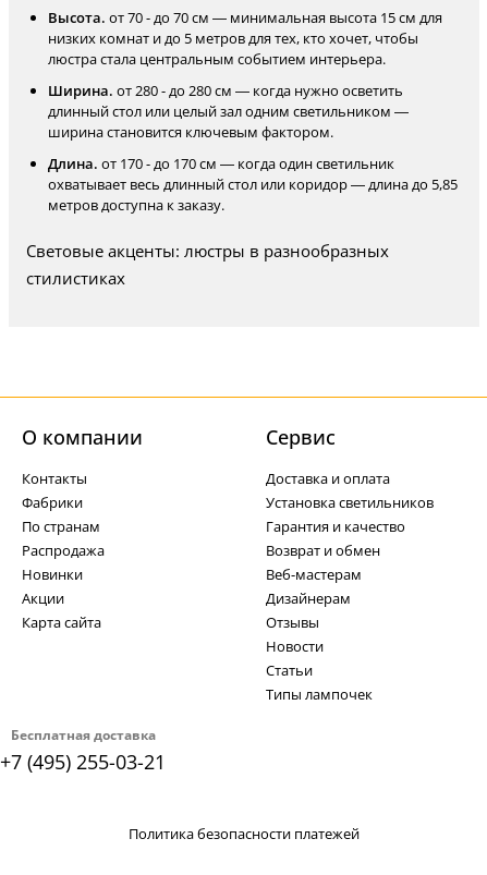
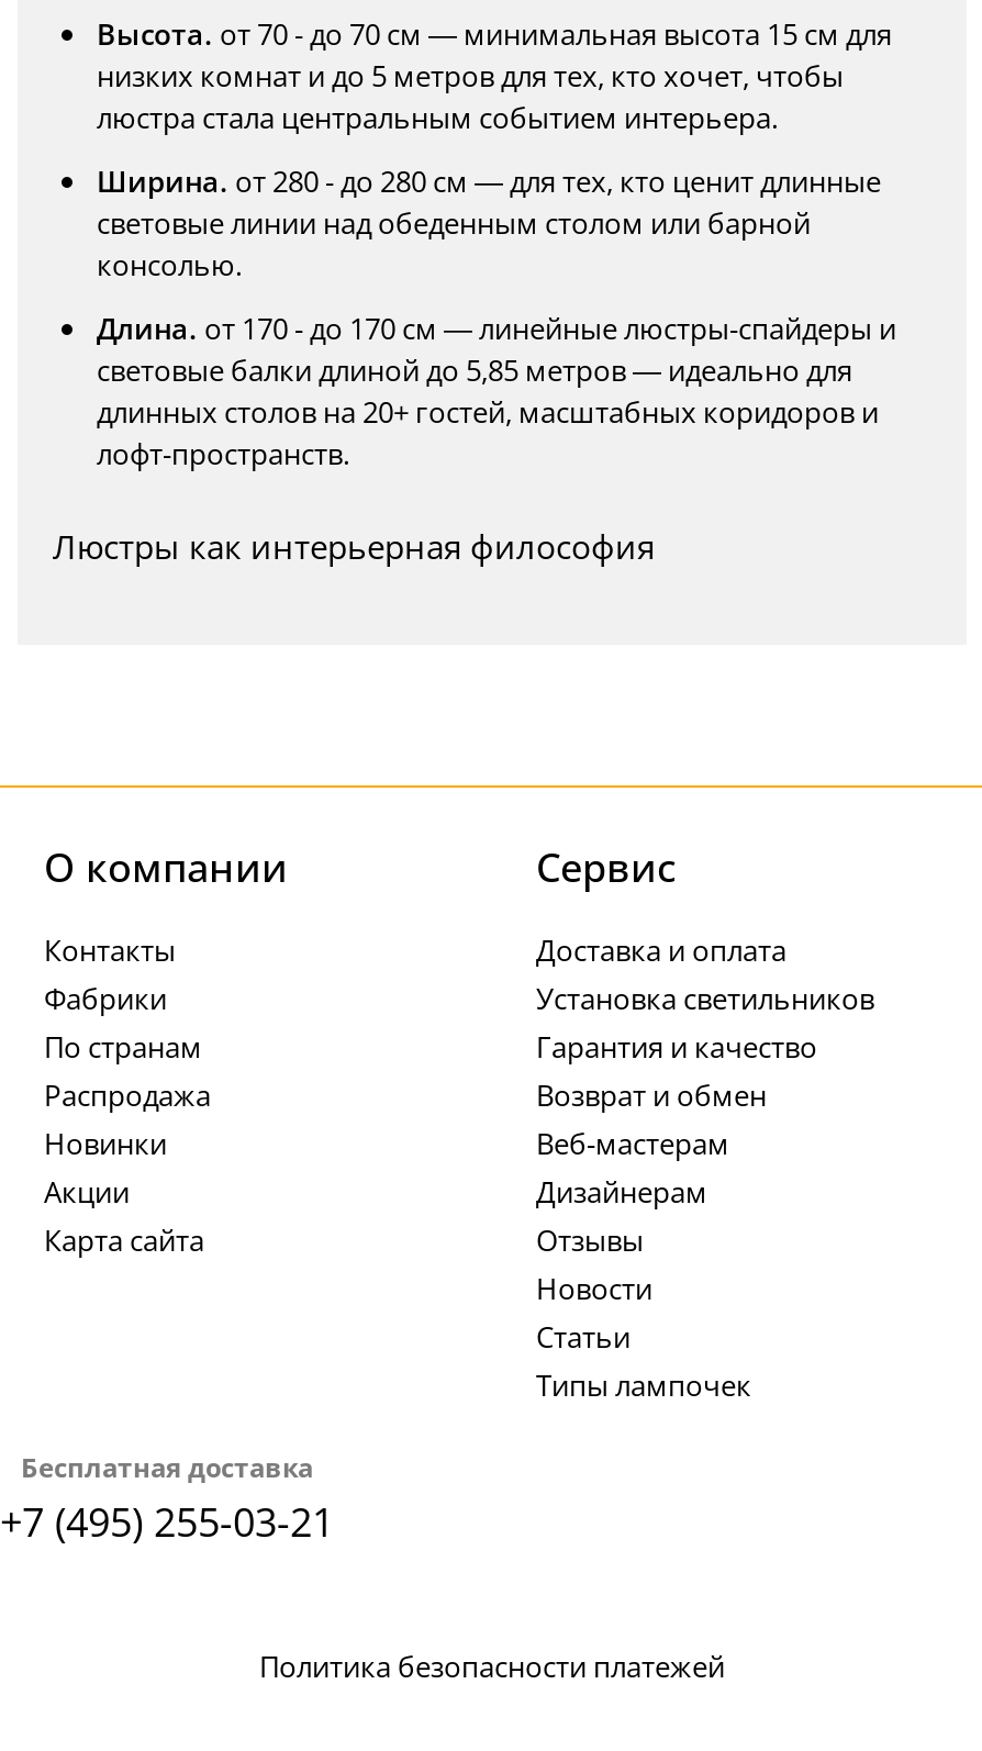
- Ширина. от 280 - до 280 см — когда нужно осветить
- длинный стол или целый зал одним светильником —
- ширина становится ключевым фактором.
+ Ширина. от 280 - до 280 см — для тех, кто ценит длинные
+ световые линии над обеденным столом или барной
+ консолью.

- Длина. от 170 - до 170 см — когда один светильник
- охватывает весь длинный стол или коридор — длина до 5,85
- метров доступна к заказу.
+ Длина. от 170 - до 170 см — линейные люстры-спайдеры и
+ световые балки длиной до 5,85 метров — идеально для
+ длинных столов на 20+ гостей, масштабных коридоров и
+ лофт-пространств.

- Световые акценты: люстры в разнообразных
- стилистиках
+ Люстры как интерьерная философия
